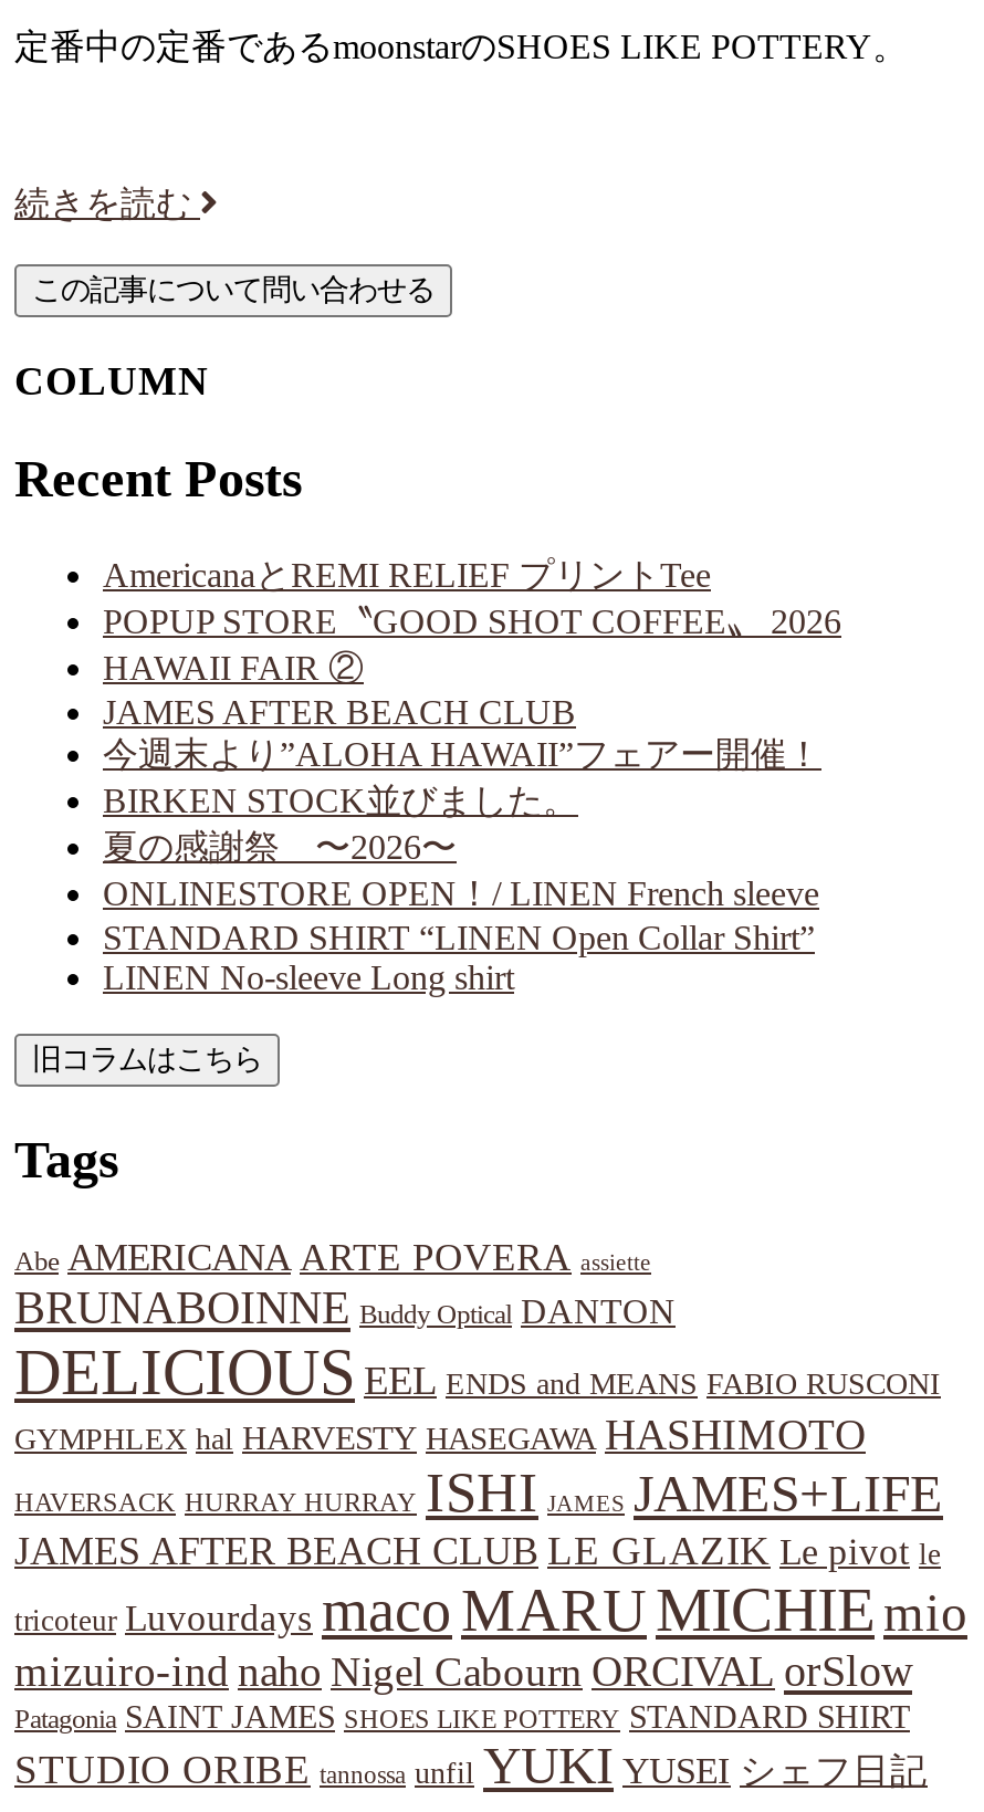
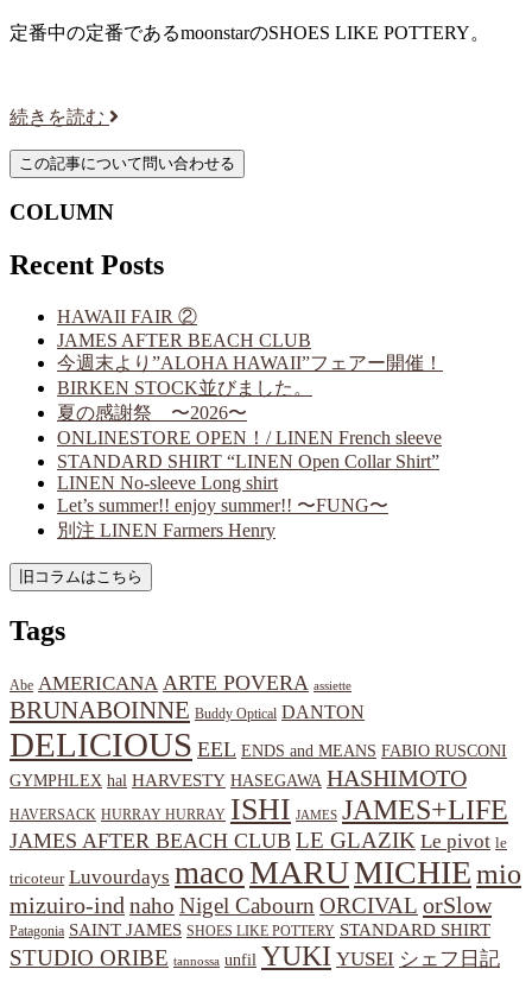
- AmericanaとREMI RELIEF プリントTee
- POPUP STORE〝GOOD SHOT COFFEE〟 2026

moved up: JAMES AFTER BEACH CLUB | 今週末より”ALOHA HAWAII”フェアー開催！ | BIRKEN STOCK並びました。 | 夏の感謝祭 〜2026〜 | ONLINESTORE OPEN！/ LINEN French sleeve | STANDARD SHIRT “LINEN Open Collar Shirt” | LINEN No-sleeve Long shirt

+ Let’s summer!! enjoy summer!! 〜FUNG〜
+ 別注 LINEN Farmers Henry
